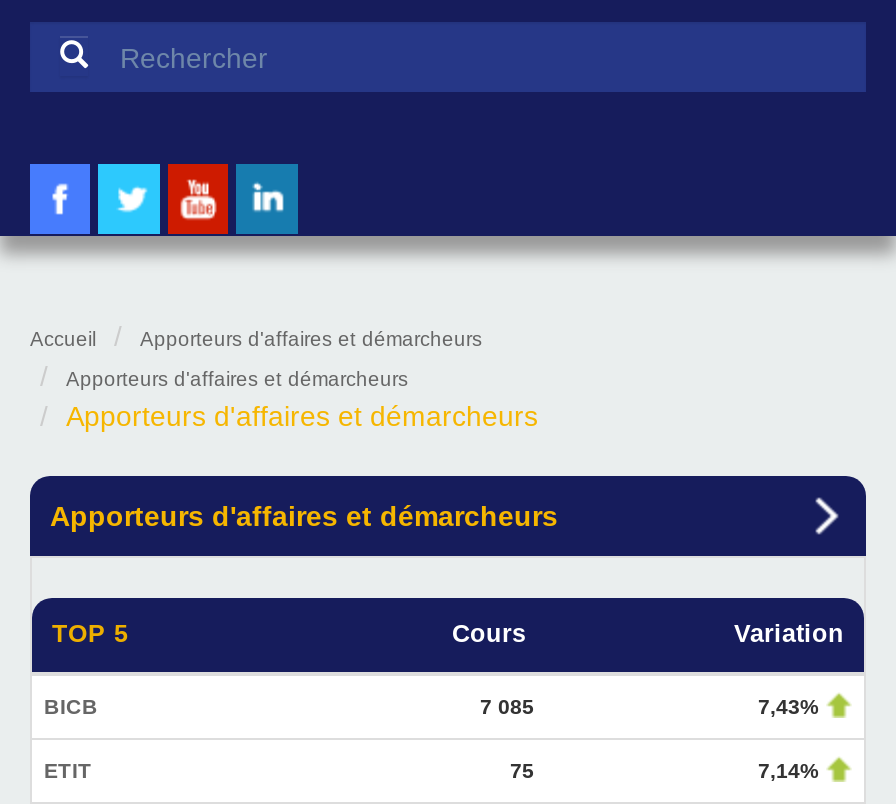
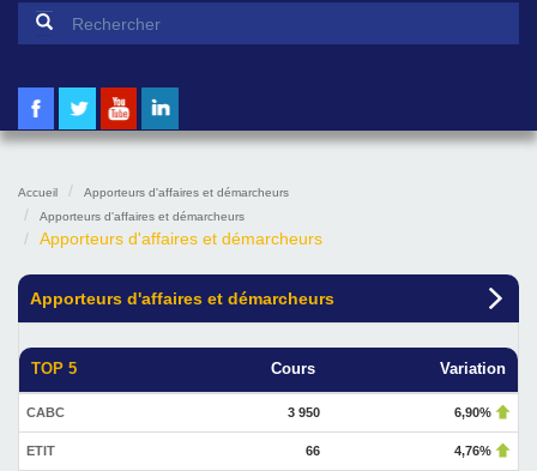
- BICB
- 7 085
- 7,43%
+ CABC
+ 3 950
+ 6,90%

- 75
- 7,14%
+ 66
+ 4,76%
